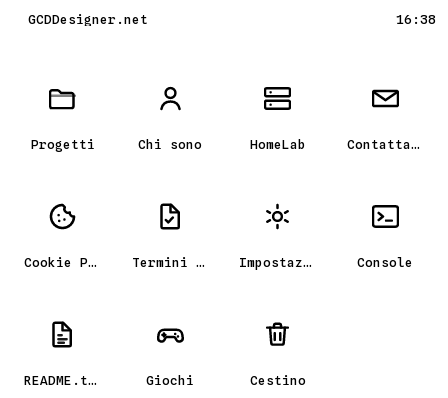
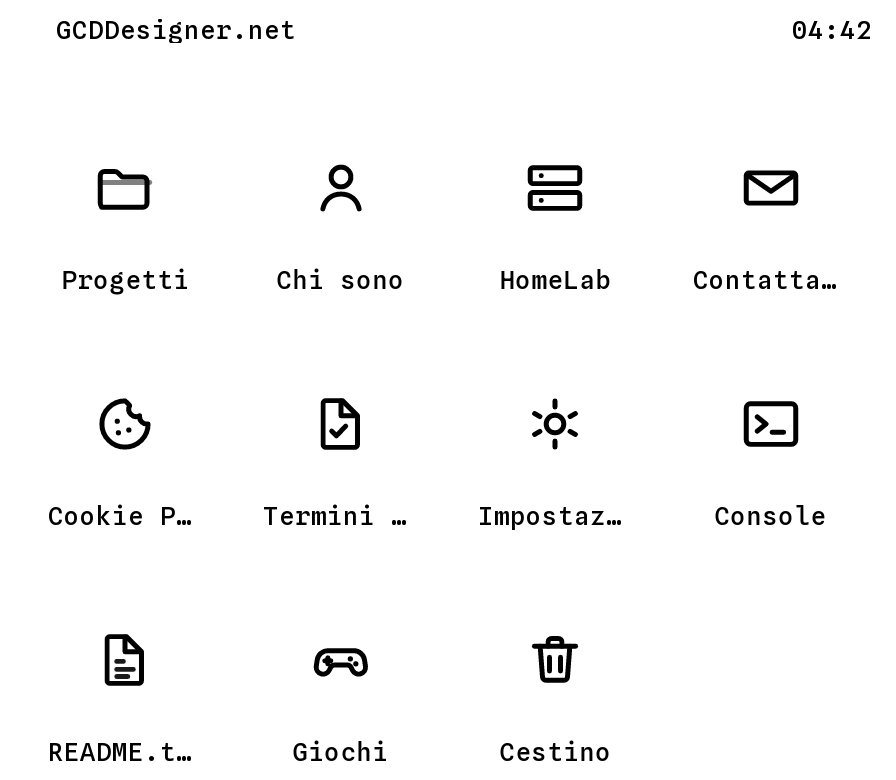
- 16:38
+ 04:42
